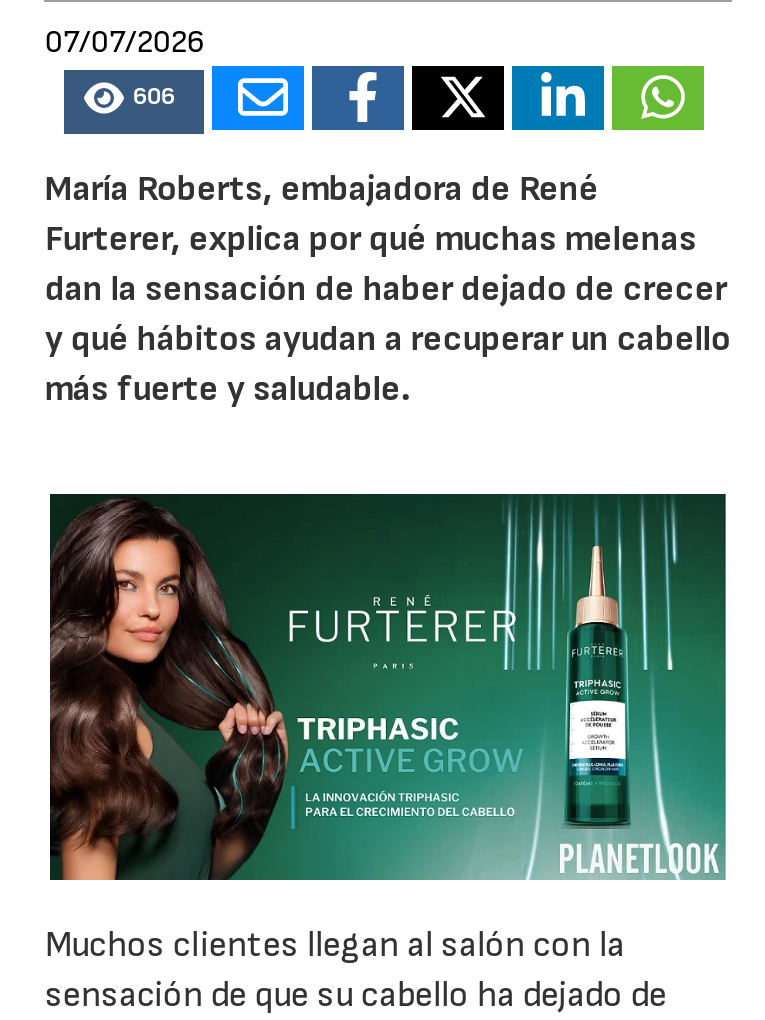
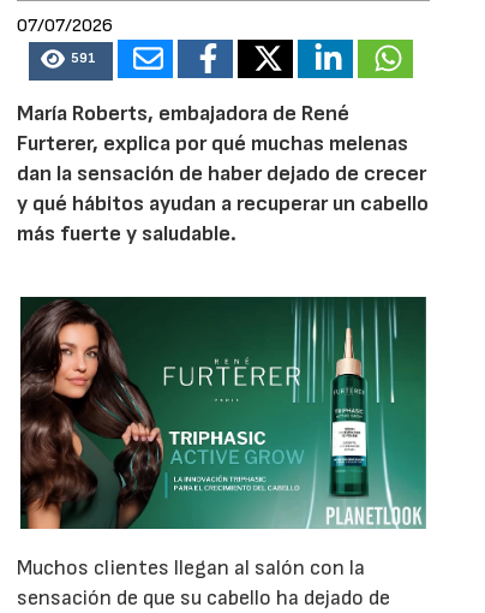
- 606
+ 591
